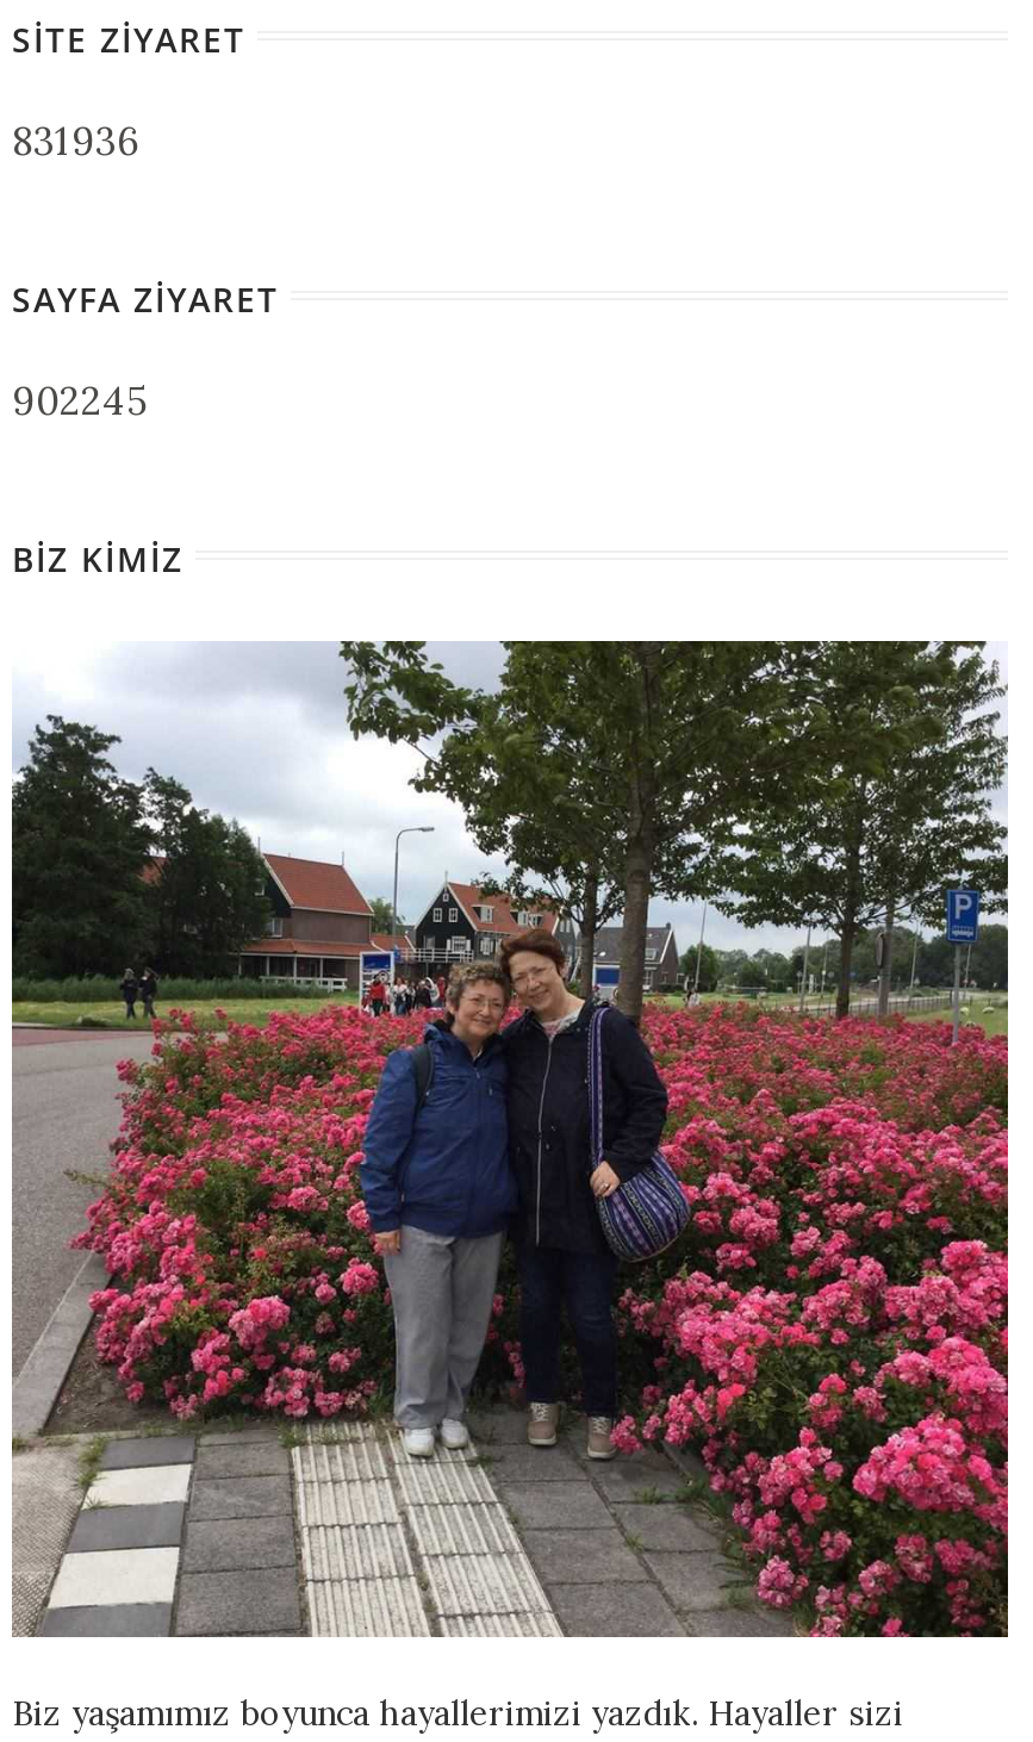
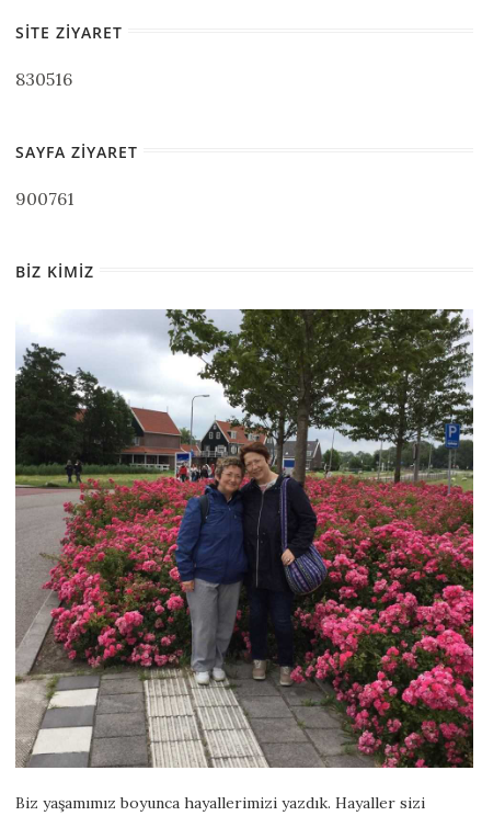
- 831936
+ 830516

- 902245
+ 900761
